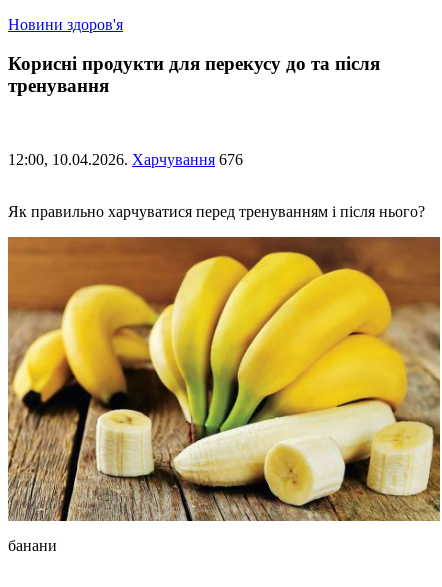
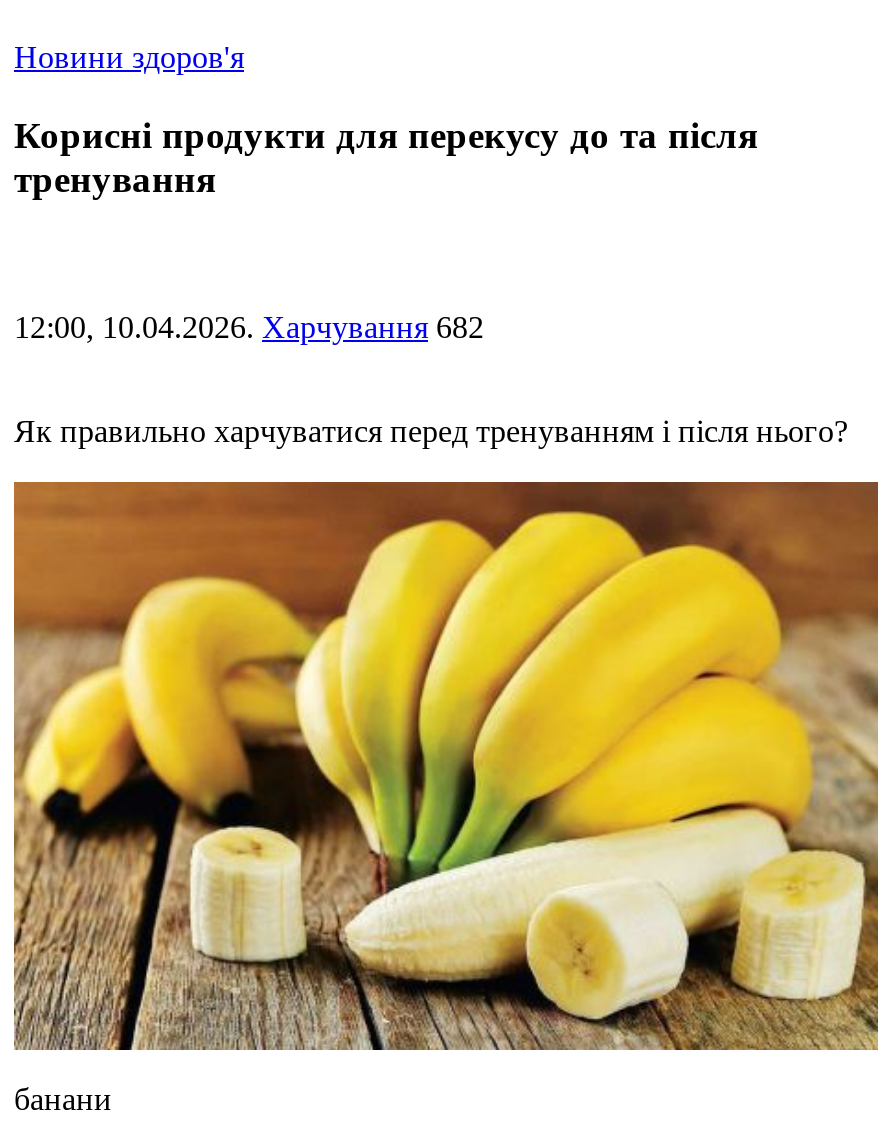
- 12:00, 10.04.2026. Харчування 676
+ 12:00, 10.04.2026. Харчування 682
